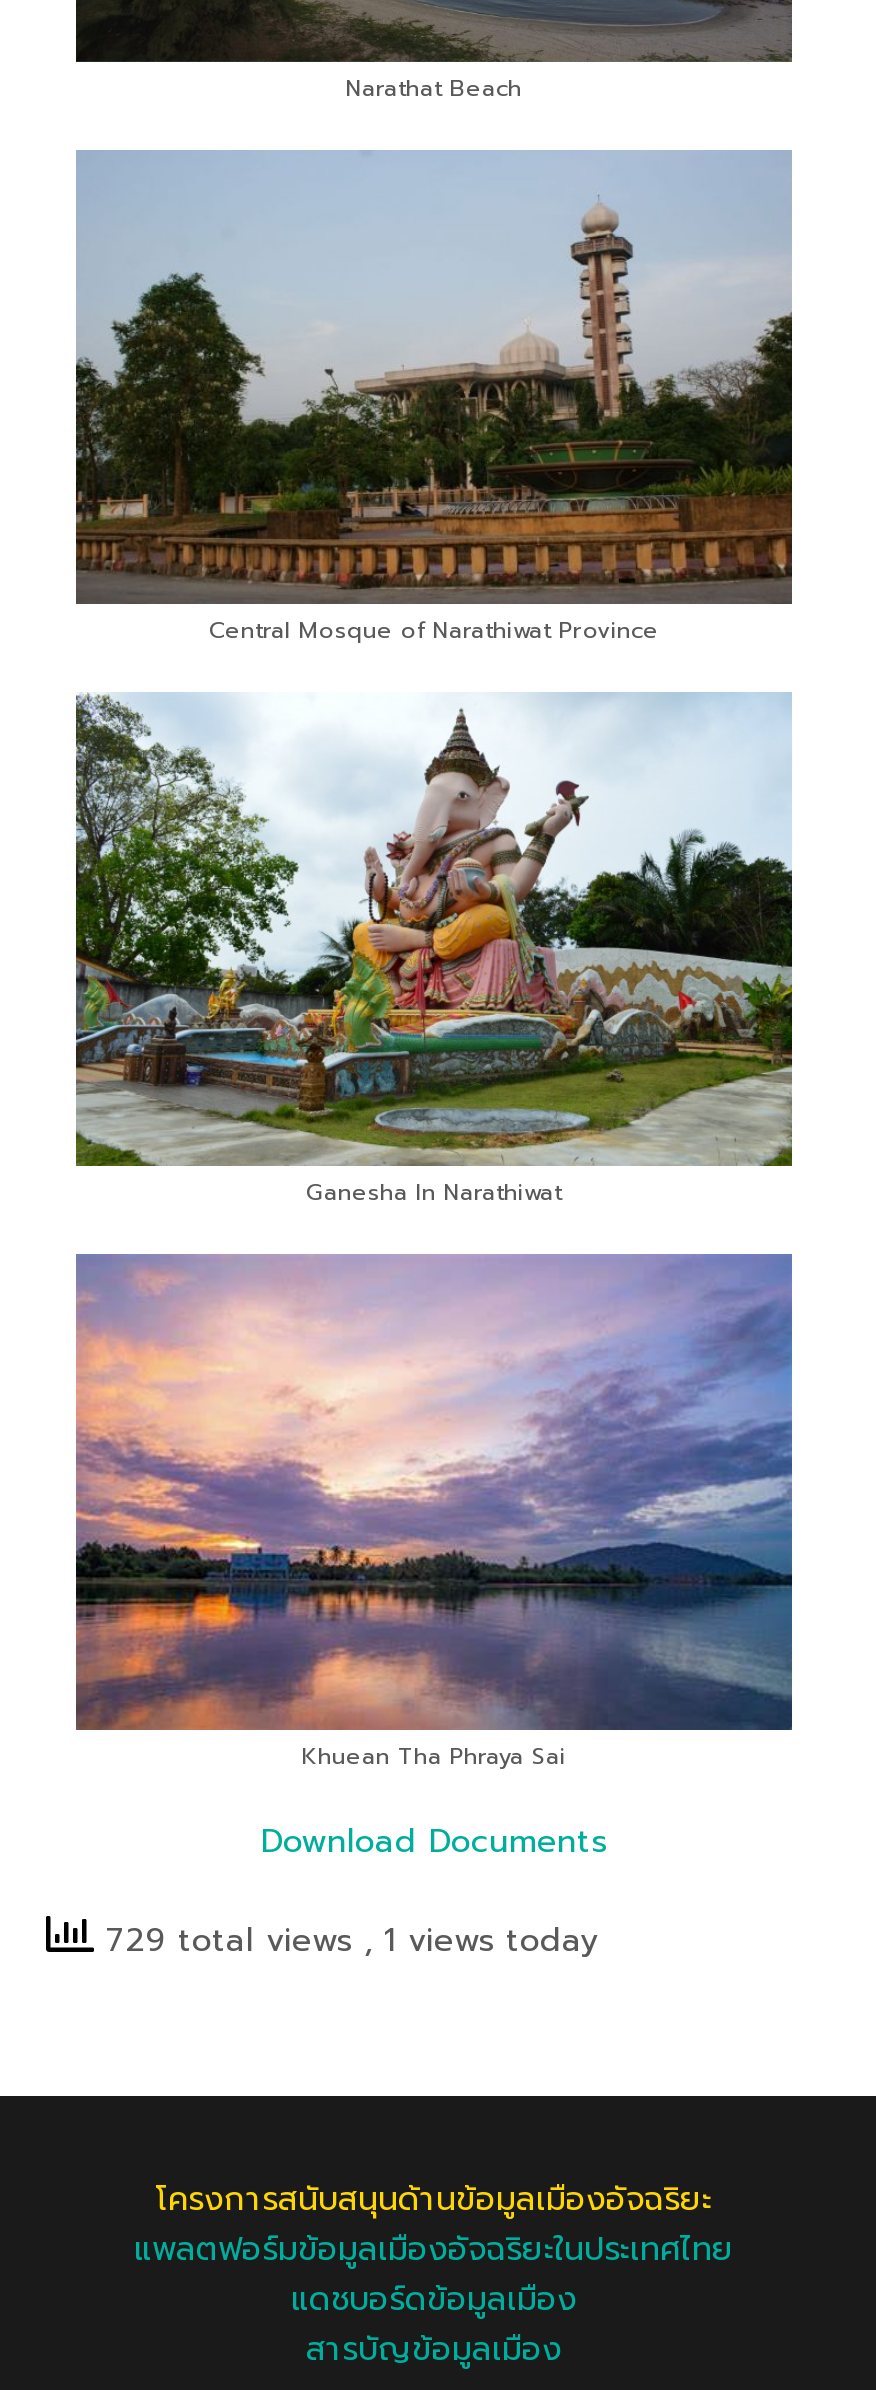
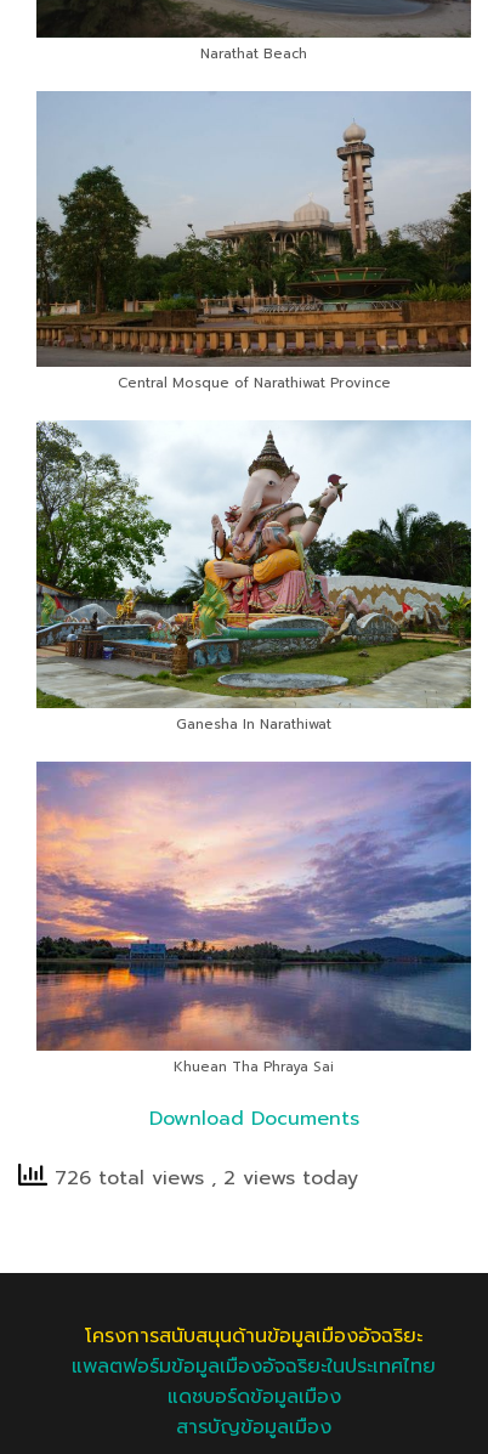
- 729 total views, 1 views today
+ 726 total views, 2 views today
